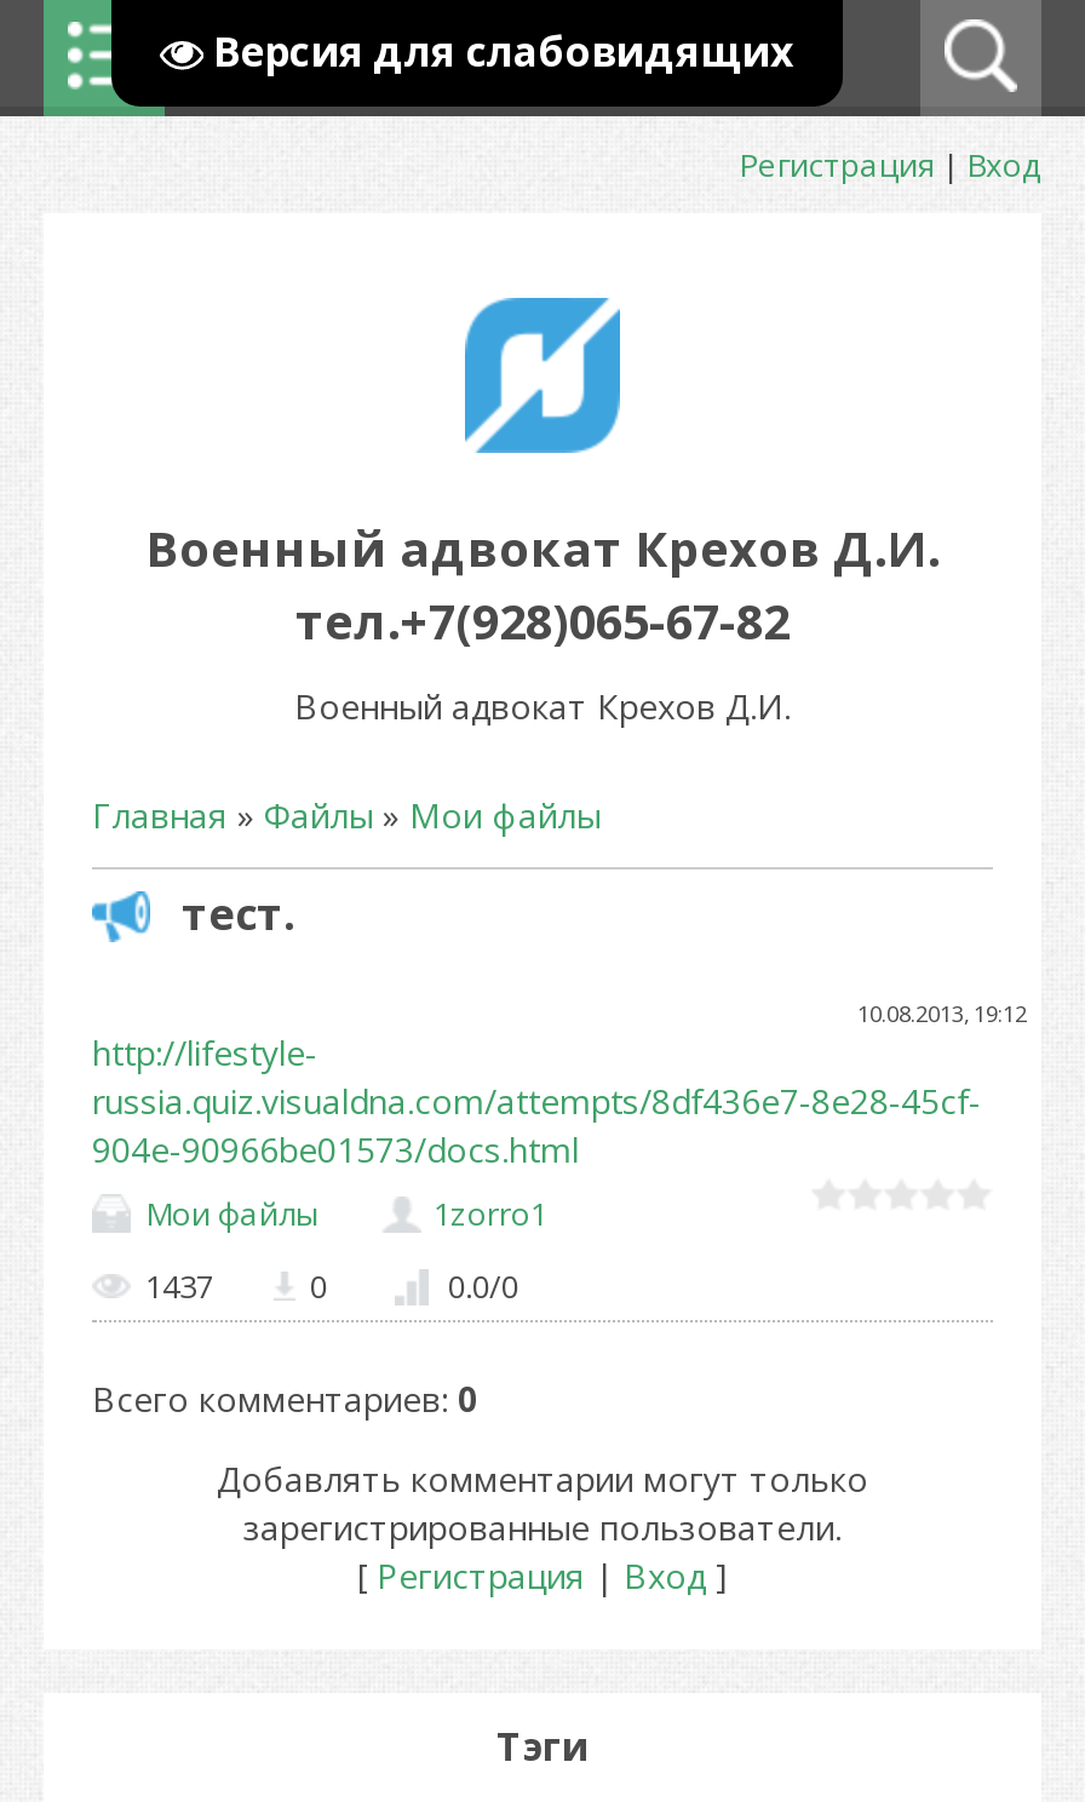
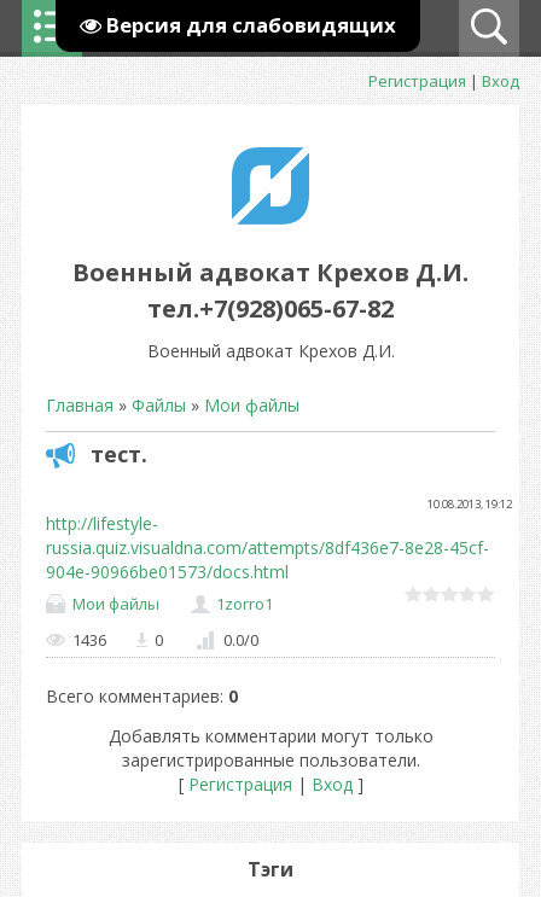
- 1437
+ 1436
